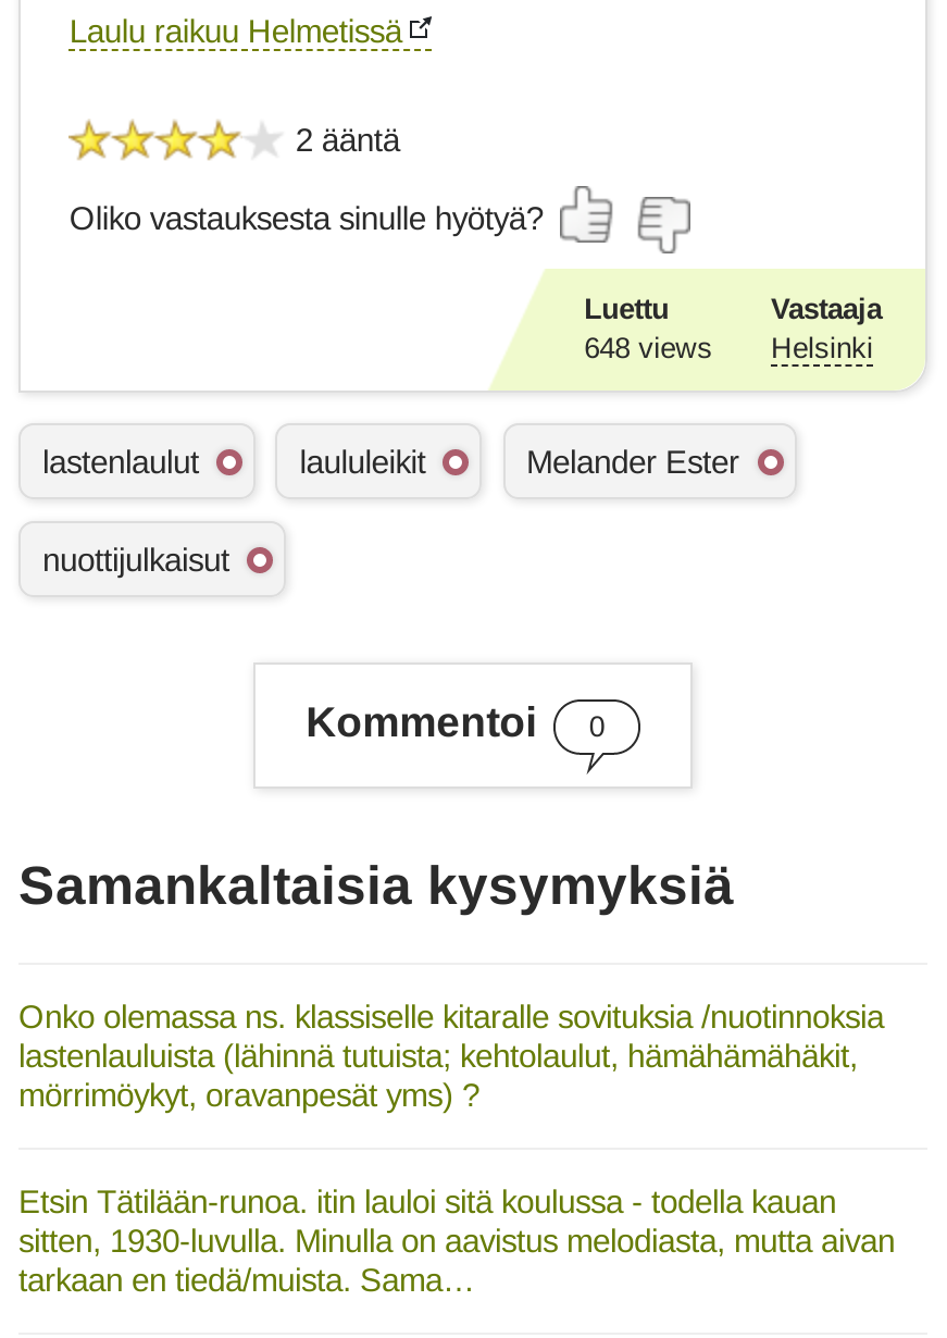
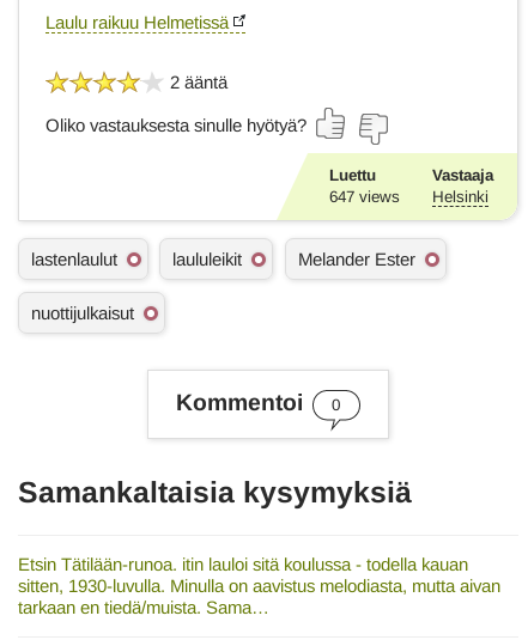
- 648 views Helsinki
+ 647 views Helsinki

- Onko olemassa ns. klassiselle kitaralle sovituksia /nuotinnoksia
- lastenlauluista (lähinnä tutuista; kehtolaulut, hämähämähäkit,
- mörrimöykyt, oravanpesät yms) ?
